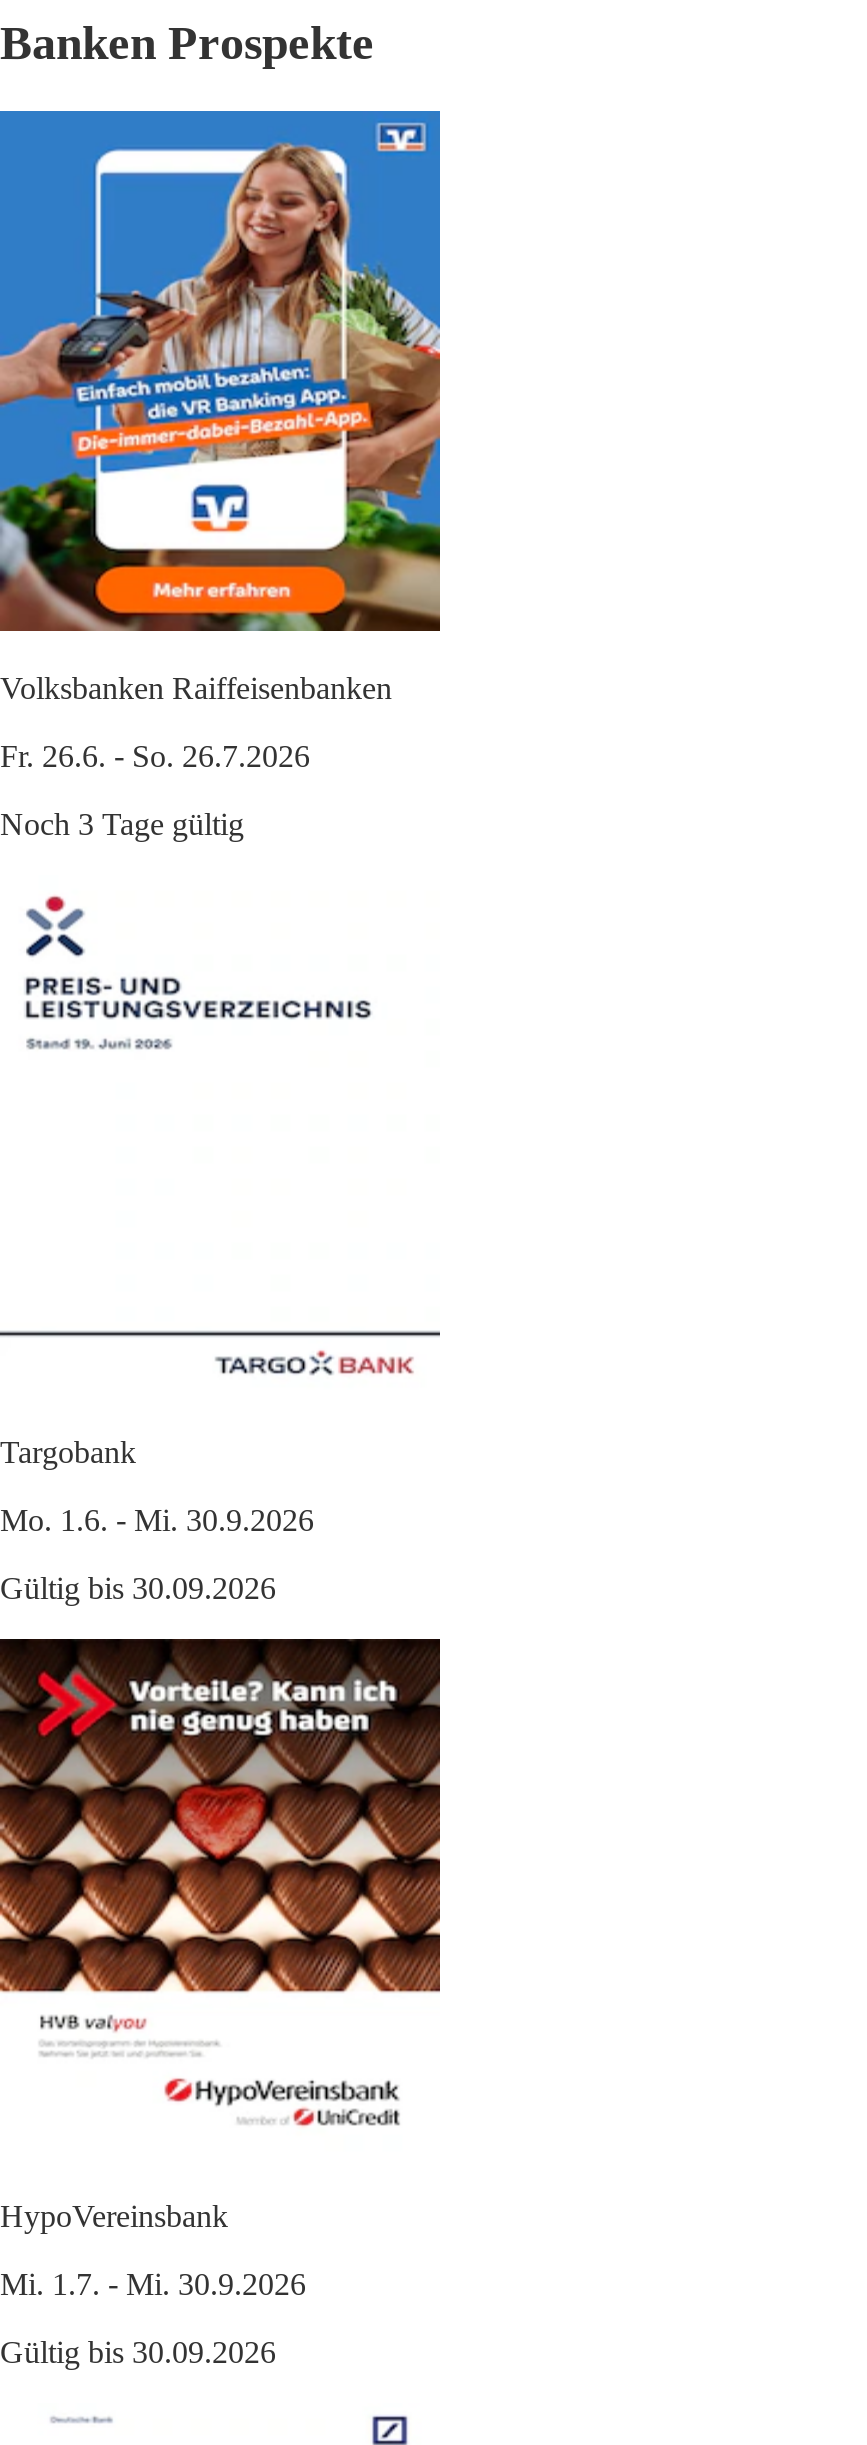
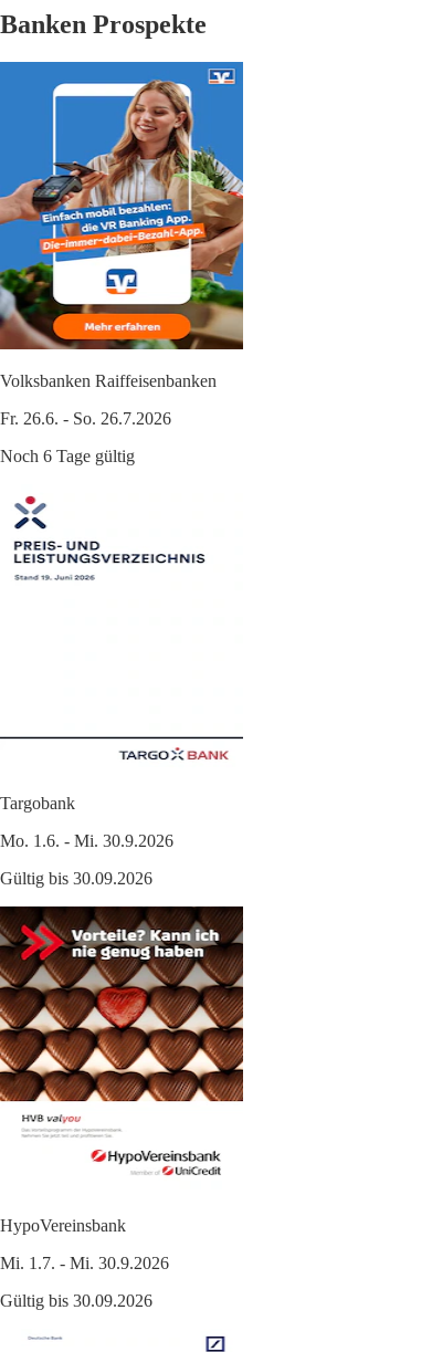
- Noch 3 Tage gültig
+ Noch 6 Tage gültig
